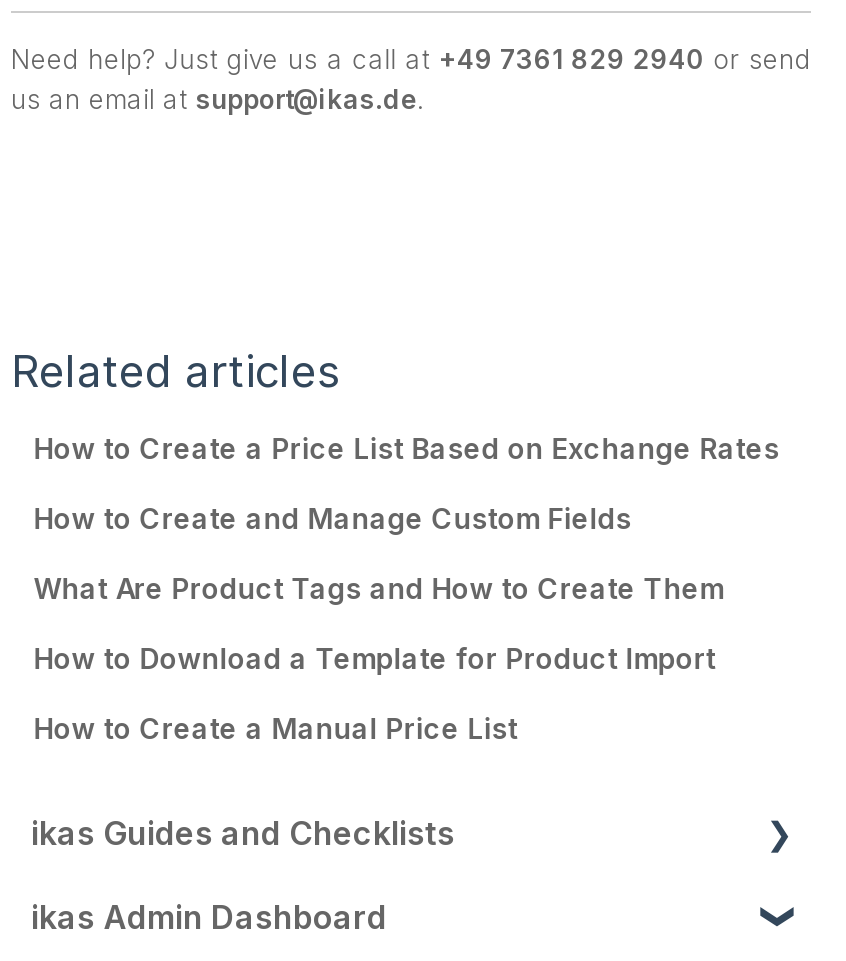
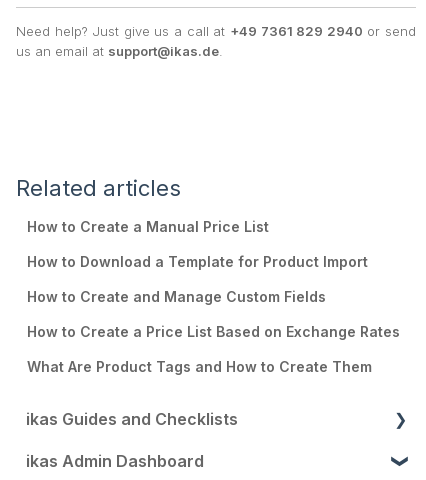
moved down: How to Download a Template for Product Import | How to Create and Manage Custom Fields | How to Create a Price List Based on Exchange Rates | What Are Product Tags and How to Create Them

moved up: How to Create a Manual Price List
